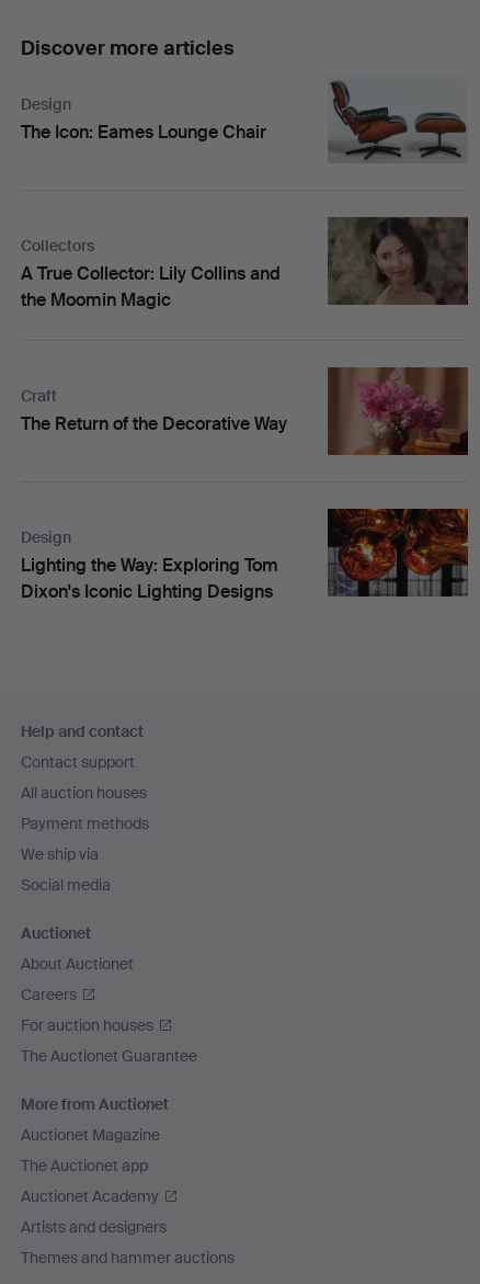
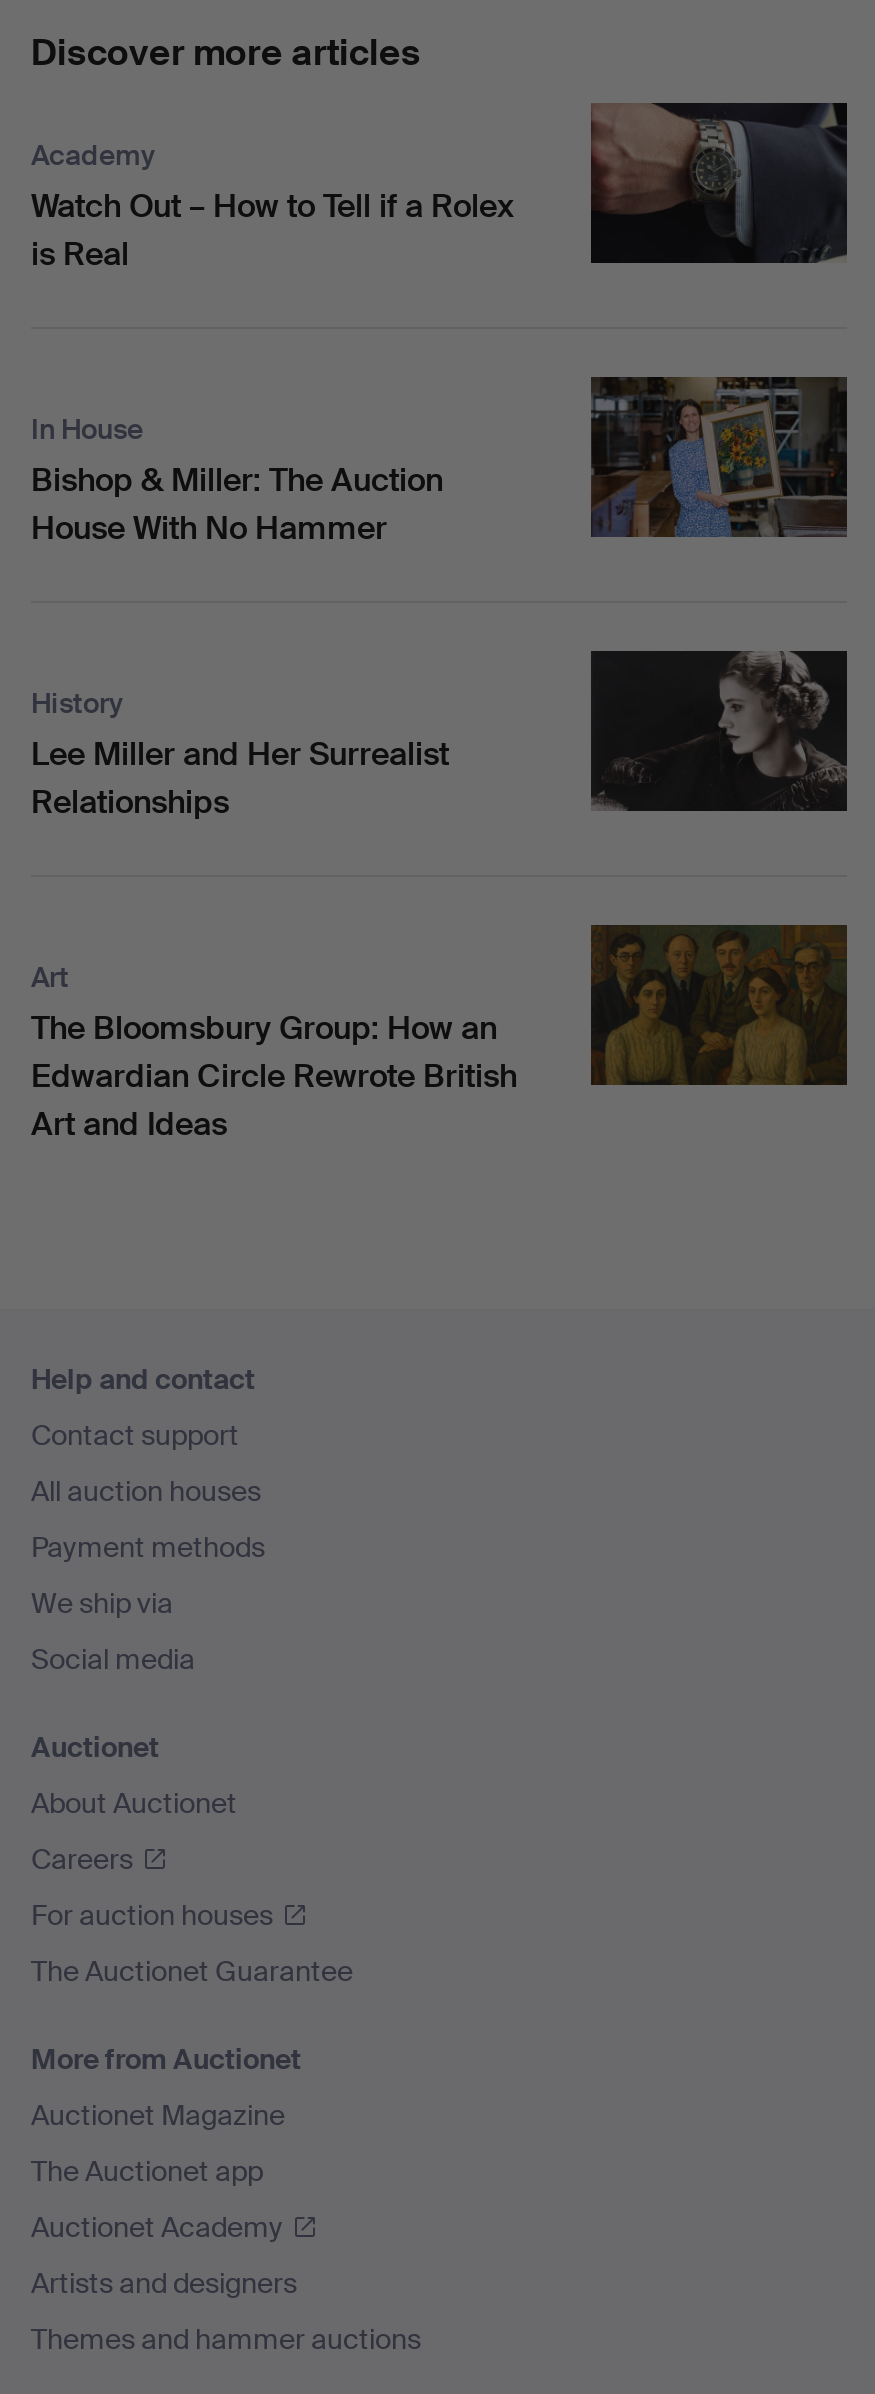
- [image]
+ [image]

- Design
- The Icon: Eames Lounge Chair
+ Academy
+ Watch Out – How to Tell if a Rolex
+ is Real

- [image]
+ [image]

- Collectors
- A True Collector: Lily Collins and
- the Moomin Magic
+ In House
+ Bishop & Miller: The Auction
+ House With No Hammer

- [image]
+ [image]

- Craft
- The Return of the Decorative Way
+ History
+ Lee Miller and Her Surrealist
+ Relationships

- [image]
+ [image]

- Design
- Lighting the Way: Exploring Tom
- Dixon's Iconic Lighting Designs
+ Art
+ The Bloomsbury Group: How an
+ Edwardian Circle Rewrote British
+ Art and Ideas
